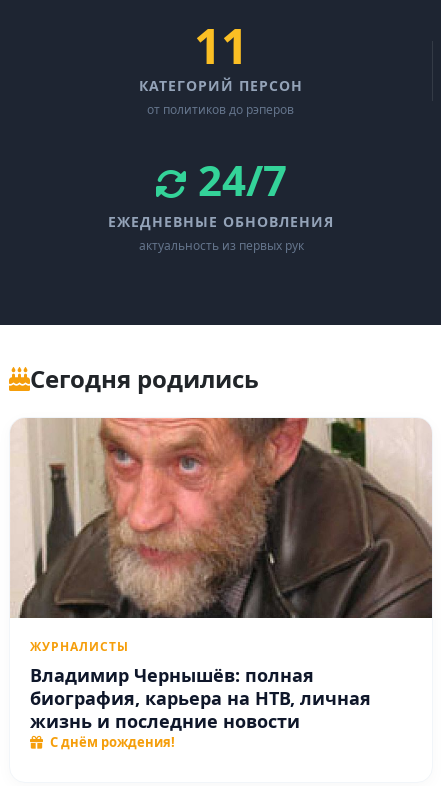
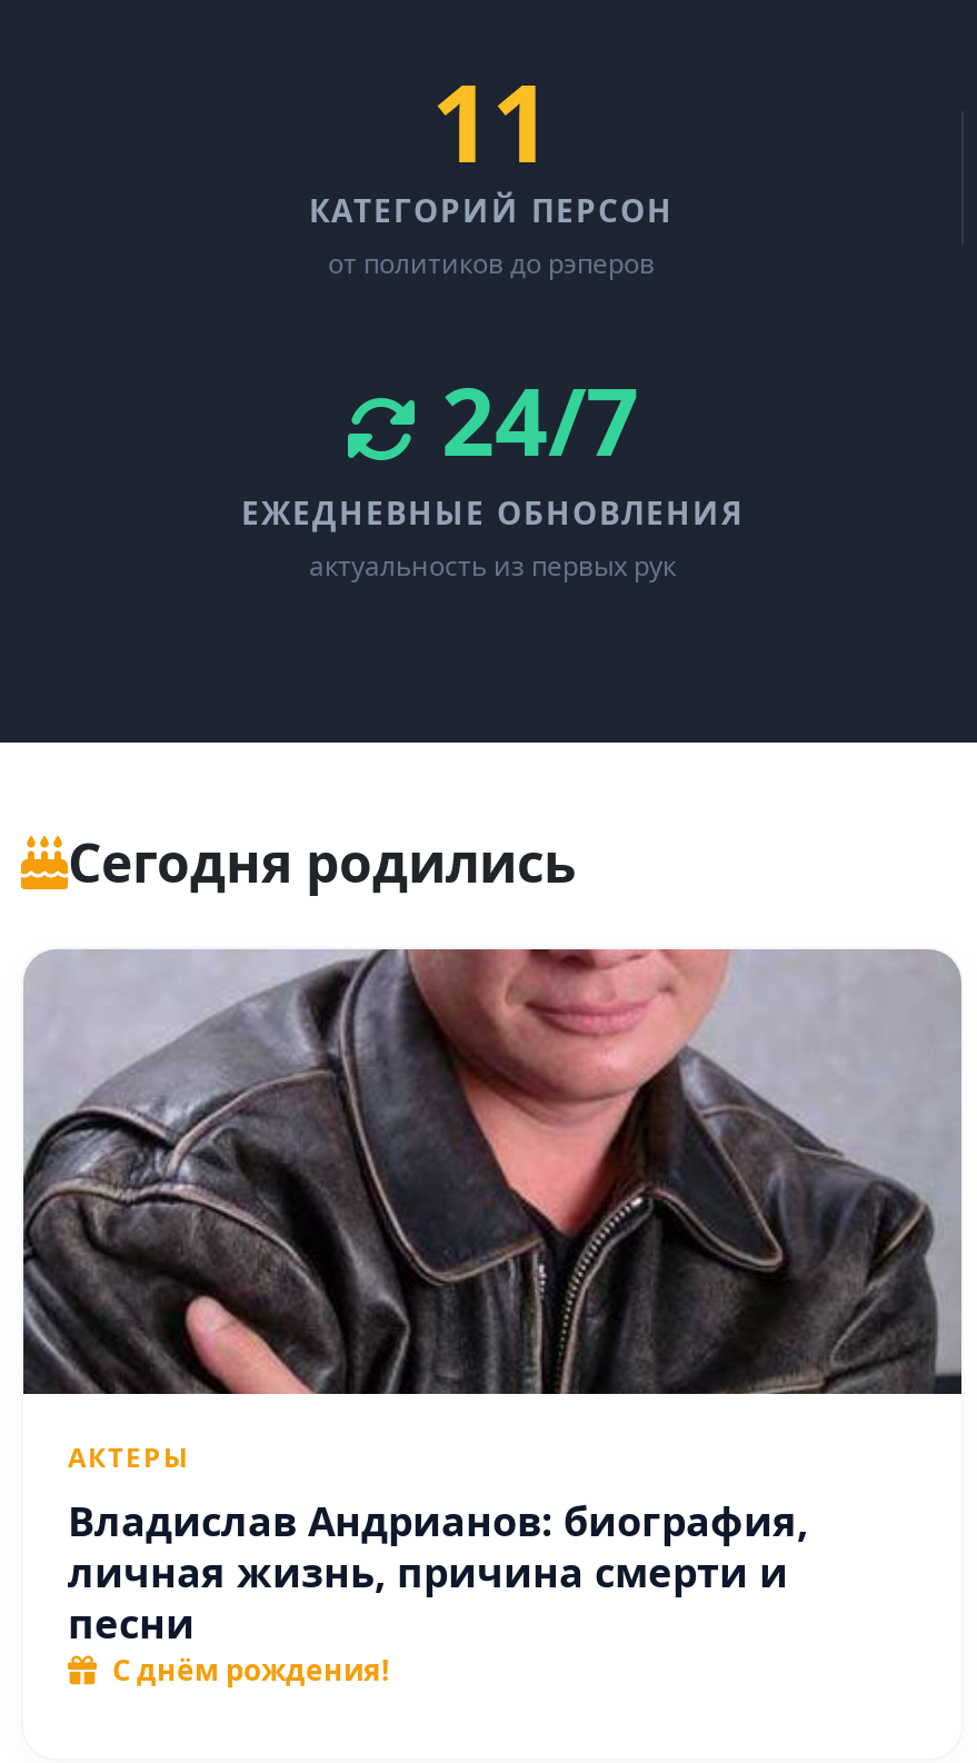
- [image]
- ЖУРНАЛИСТЫ
- Владимир Чернышёв: полная
- биография, карьера на НТВ, личная
- жизнь и последние новости
+ [image]
+ АКТЕРЫ
+ Владислав Андрианов: биография,
+ личная жизнь, причина смерти и
+ песни
